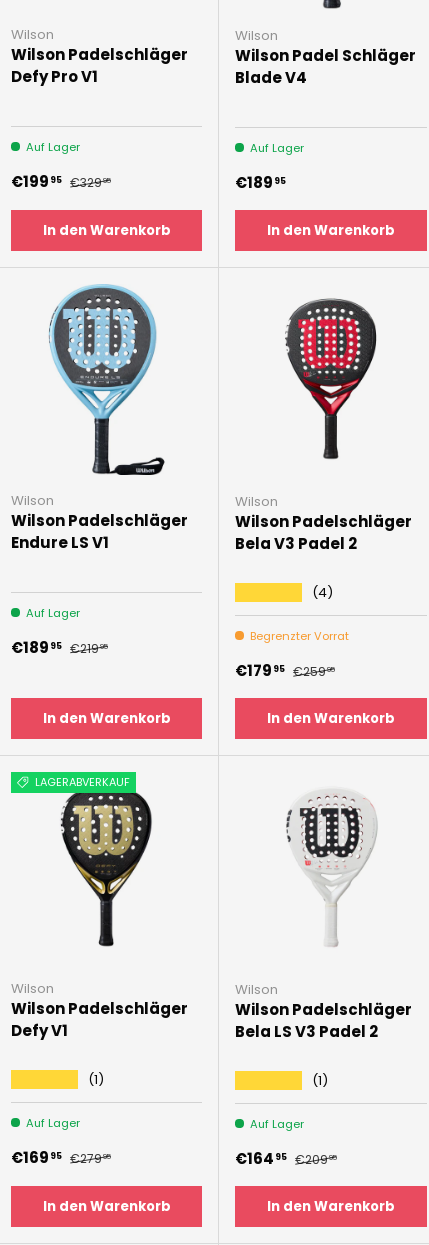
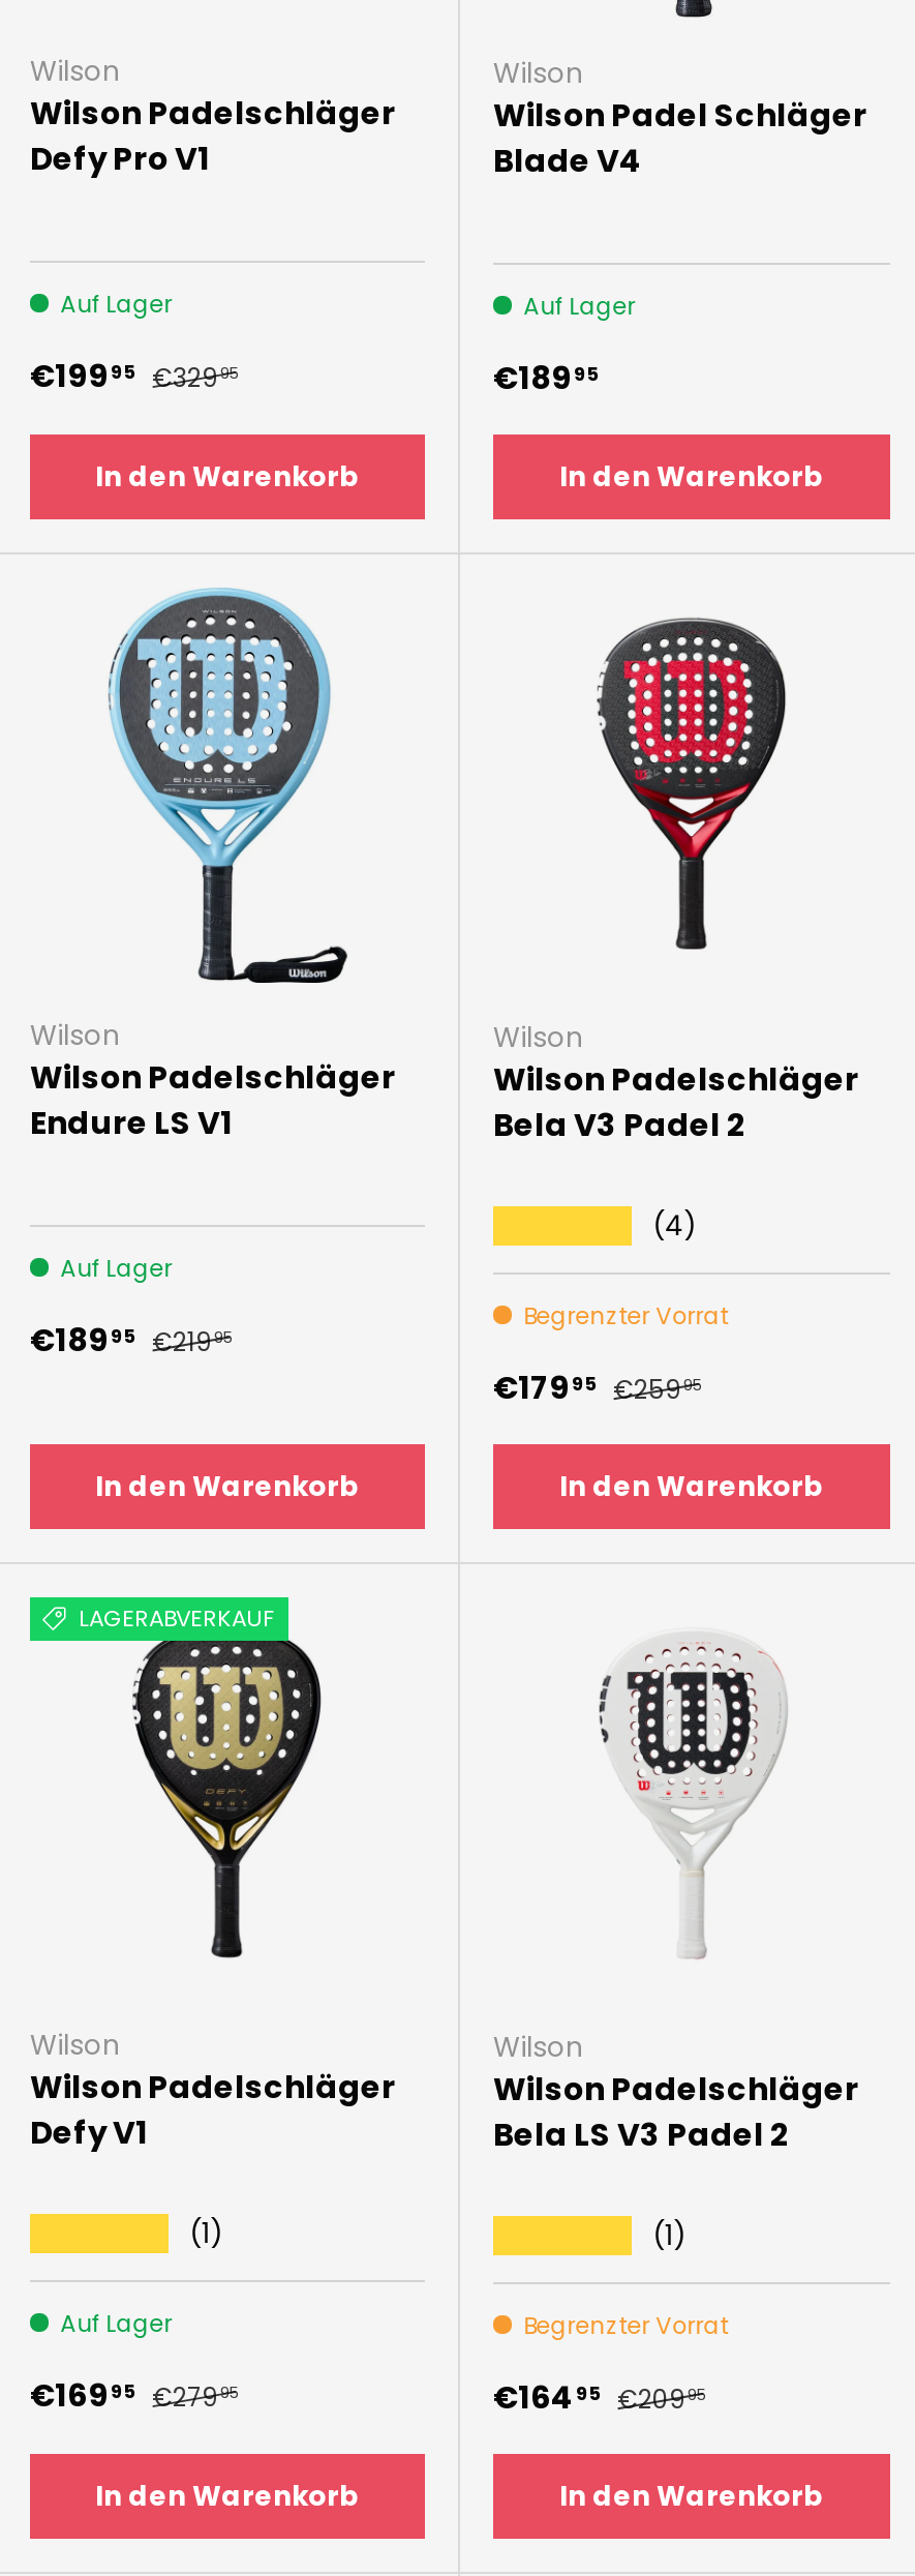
- Auf Lager
+ Begrenzter Vorrat
